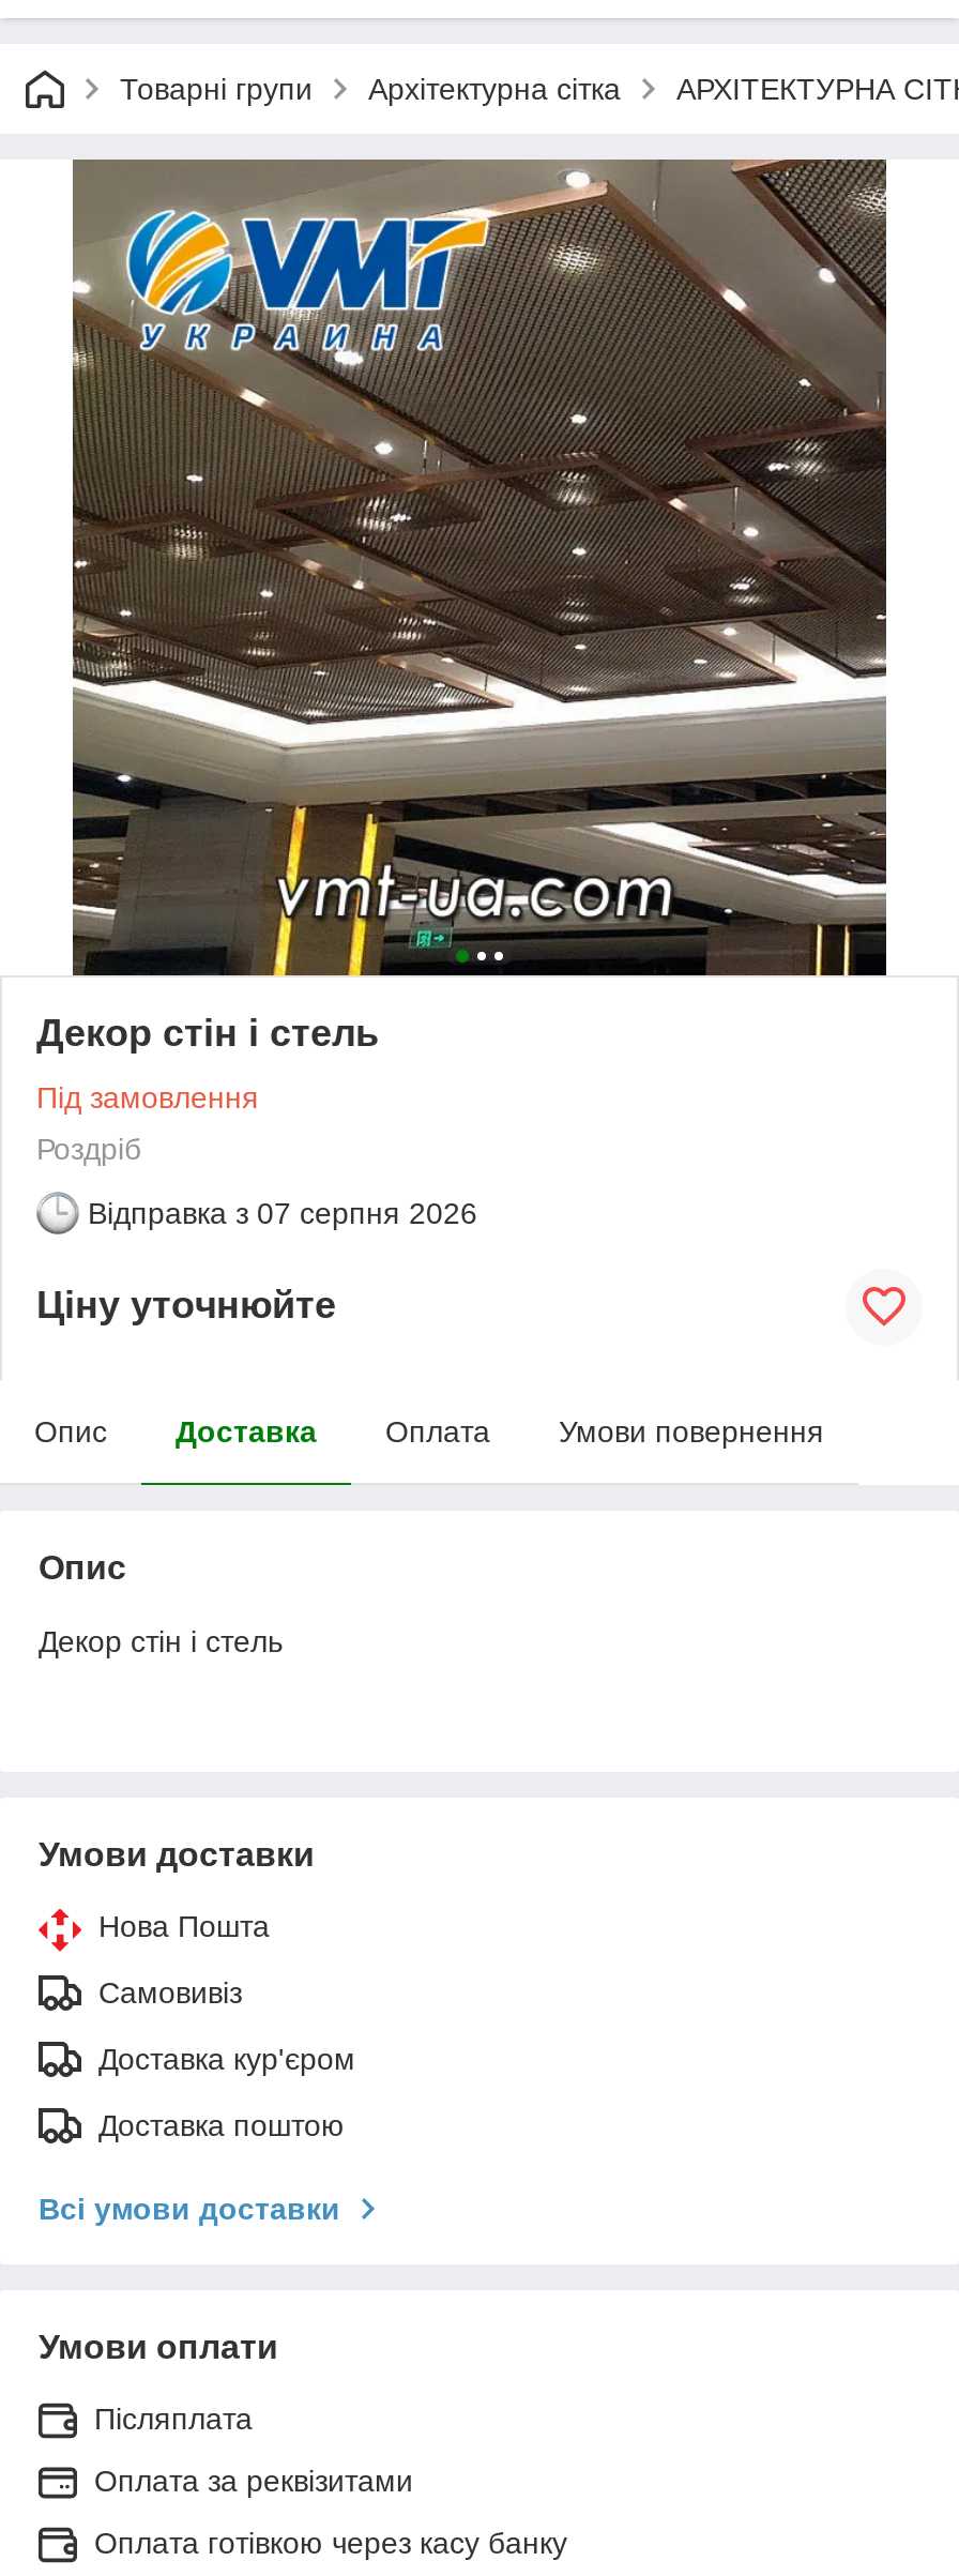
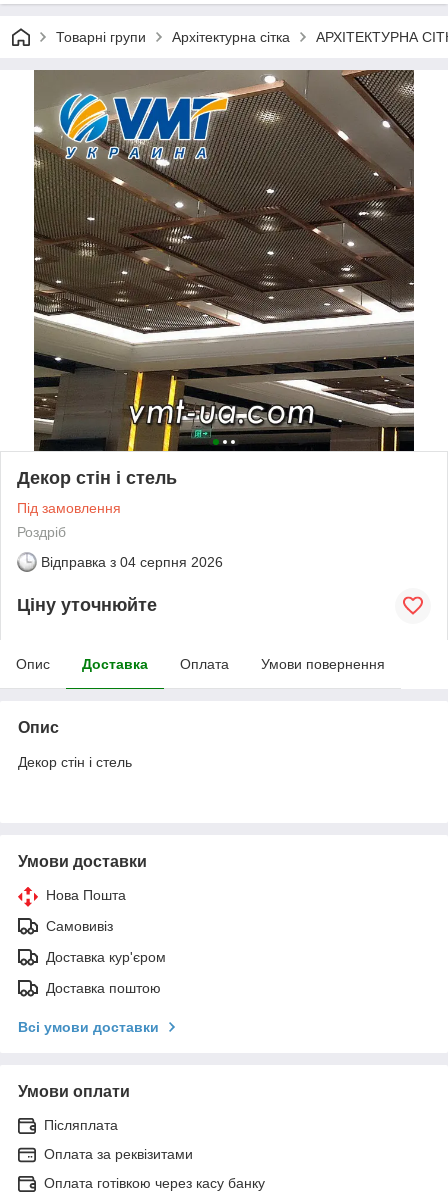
- Відправка з 07 серпня 2026
+ Відправка з 04 серпня 2026
